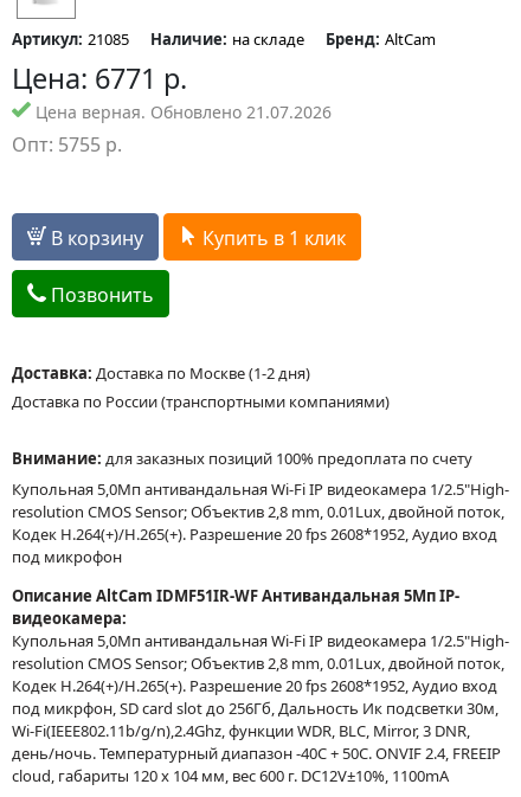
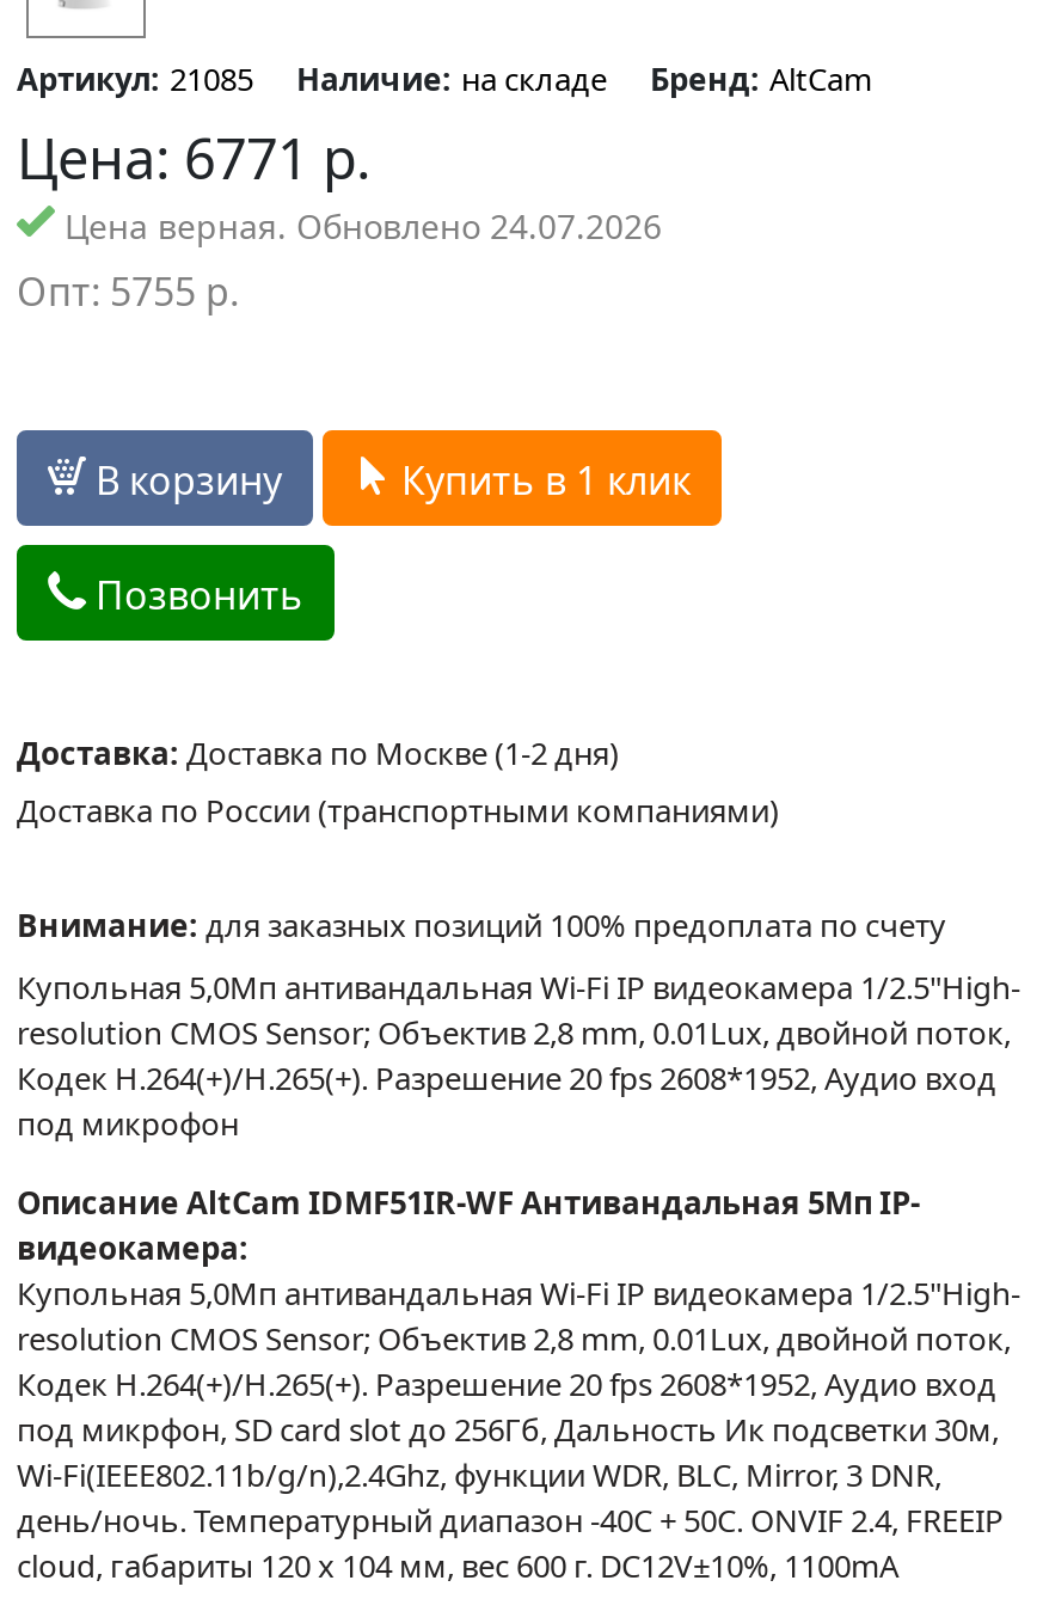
- Цена верная. Обновлено 21.07.2026
+ Цена верная. Обновлено 24.07.2026
